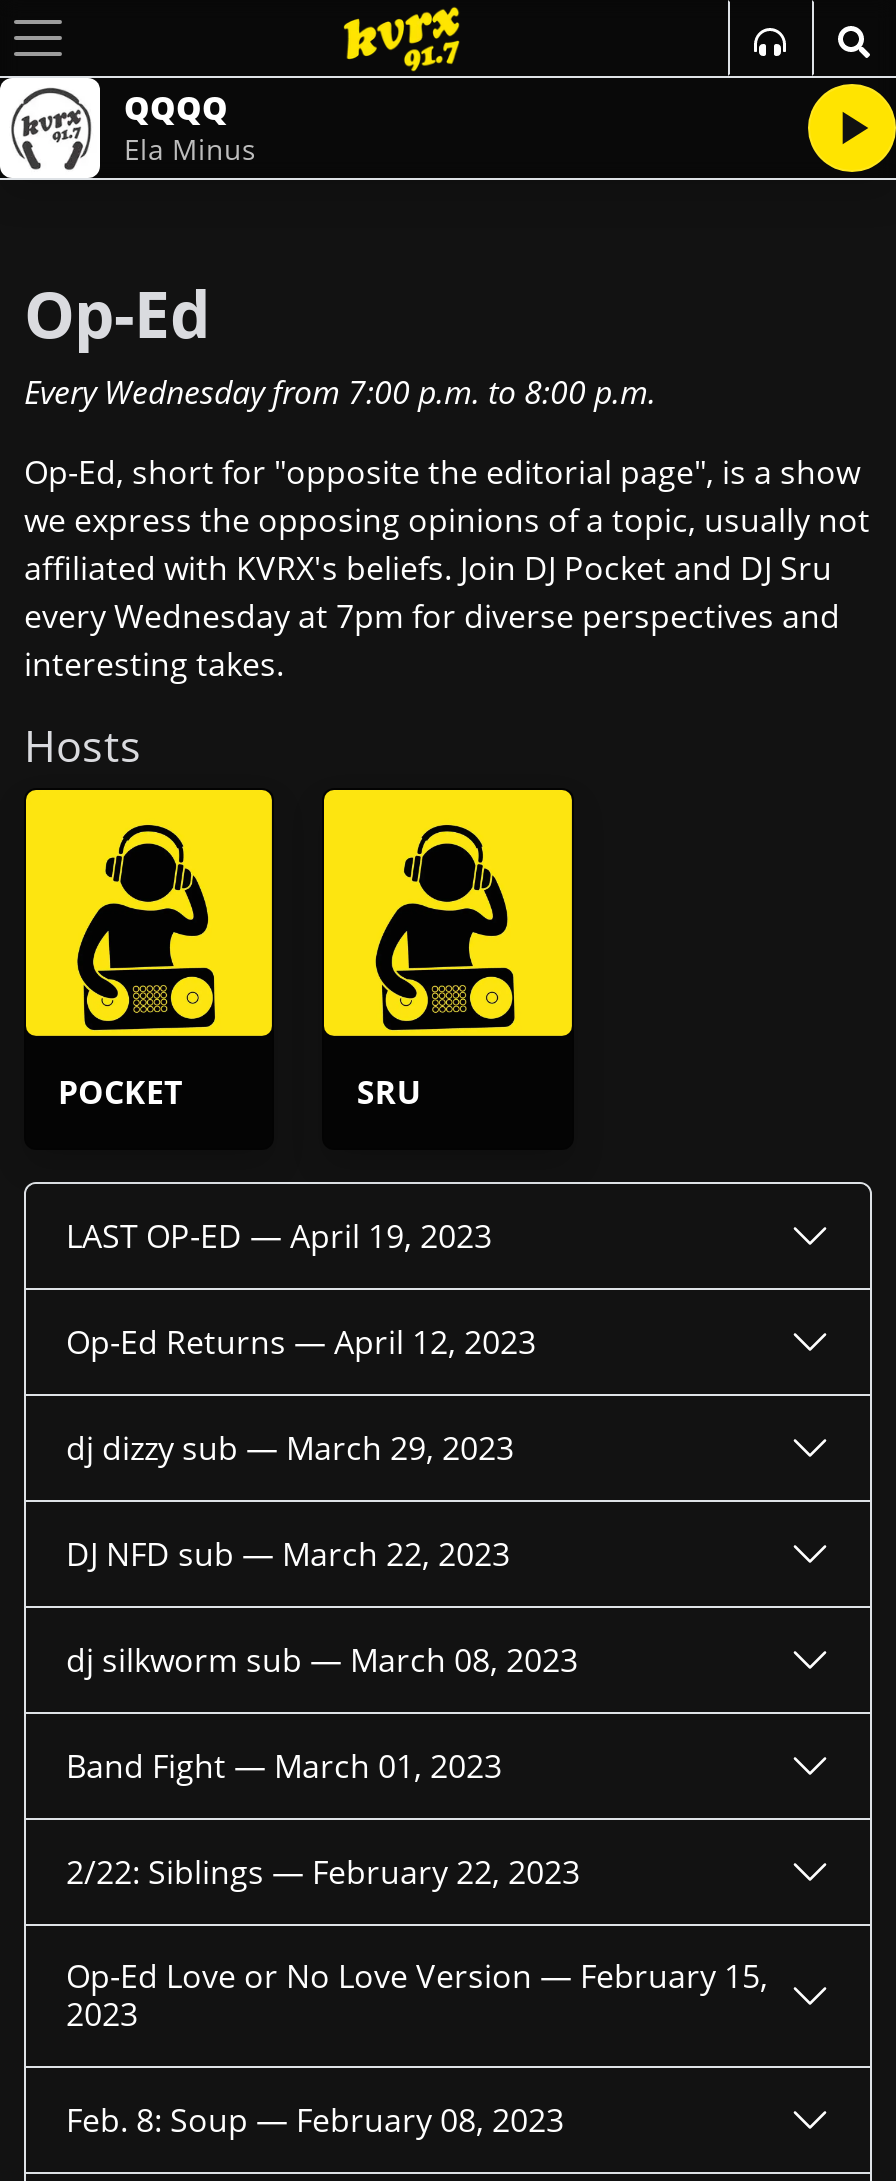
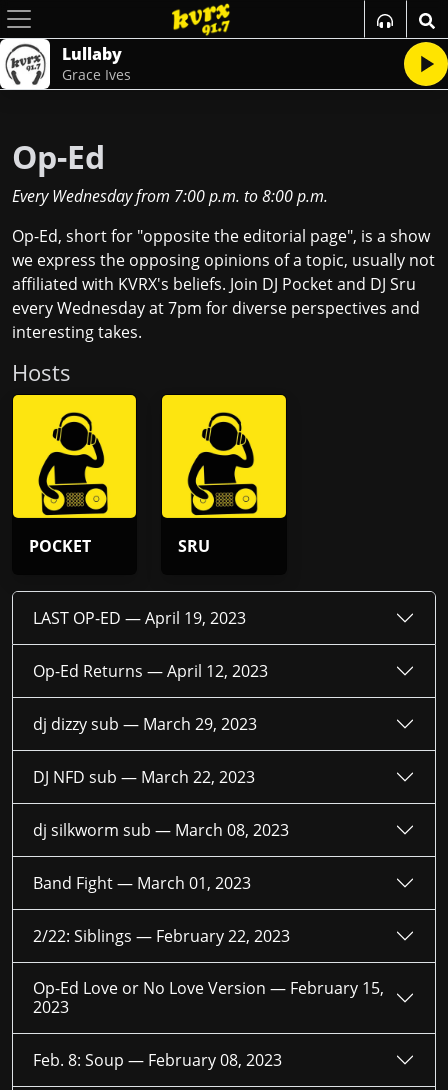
- QQQQ
- Ela Minus
+ Lullaby
+ Grace Ives
